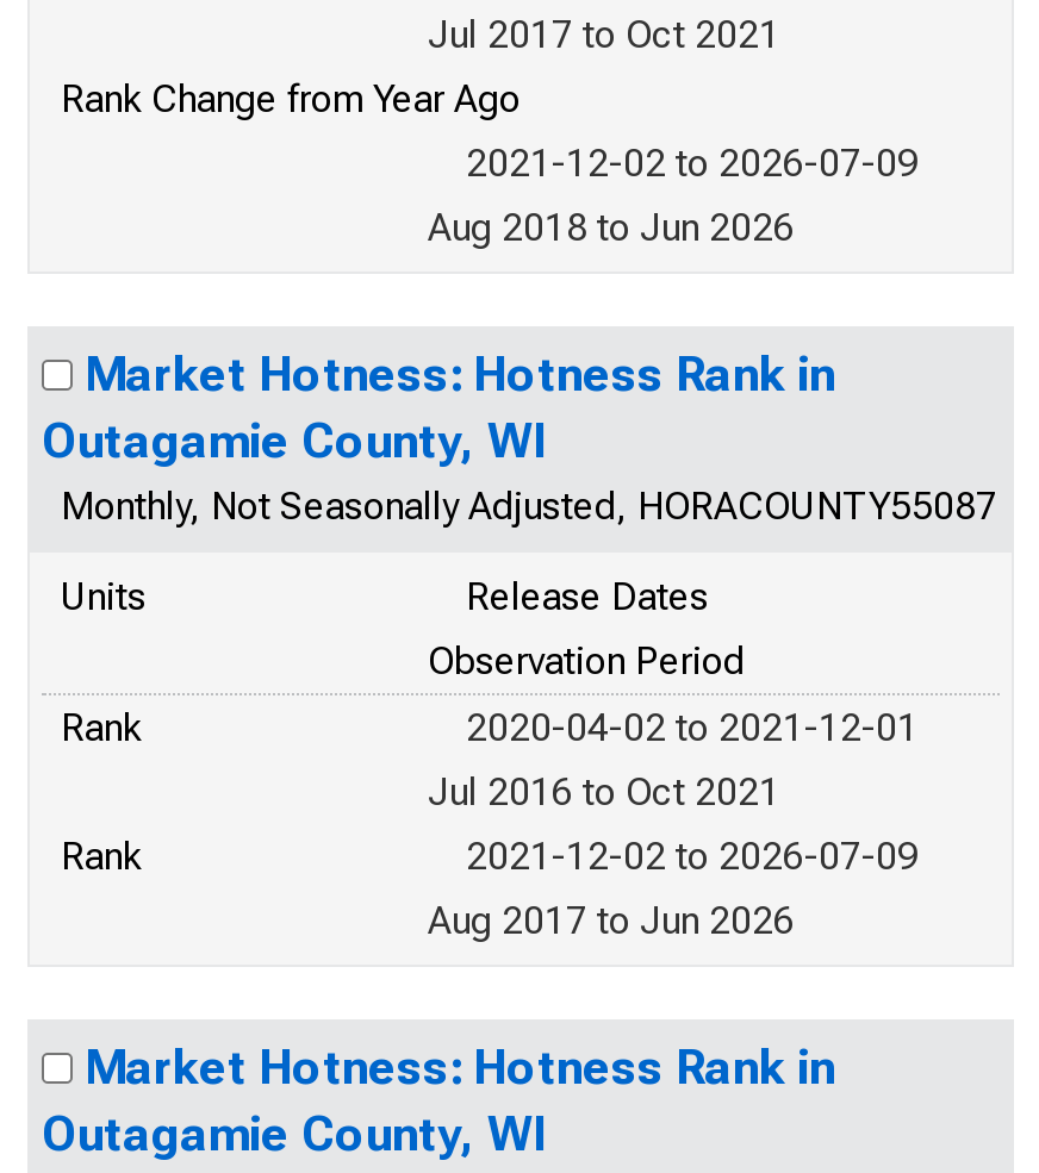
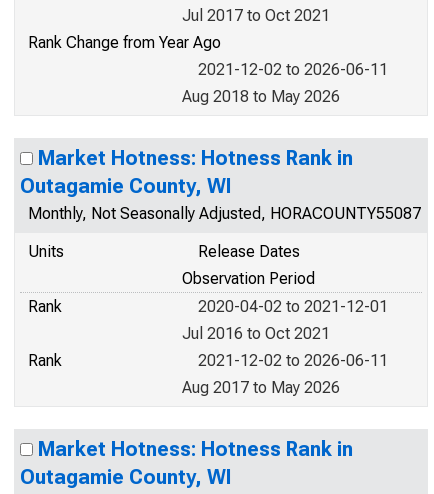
- 2021-12-02 to 2026-07-09
+ 2021-12-02 to 2026-06-11

- Aug 2018 to Jun 2026
+ Aug 2018 to May 2026

- 2021-12-02 to 2026-07-09
+ 2021-12-02 to 2026-06-11

- Aug 2017 to Jun 2026
+ Aug 2017 to May 2026
